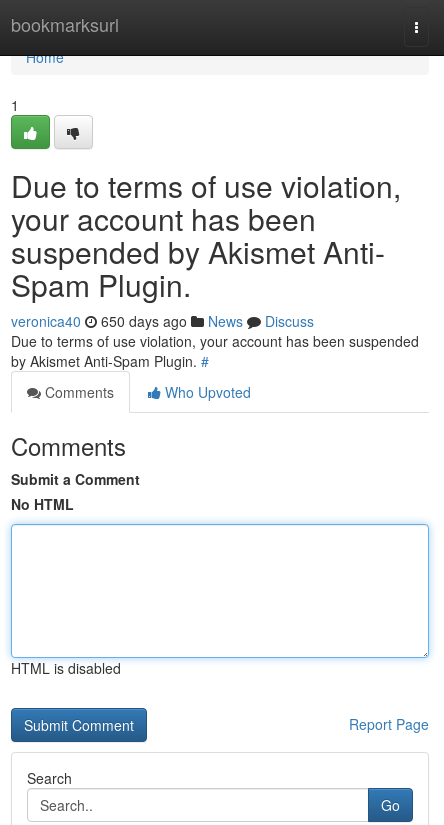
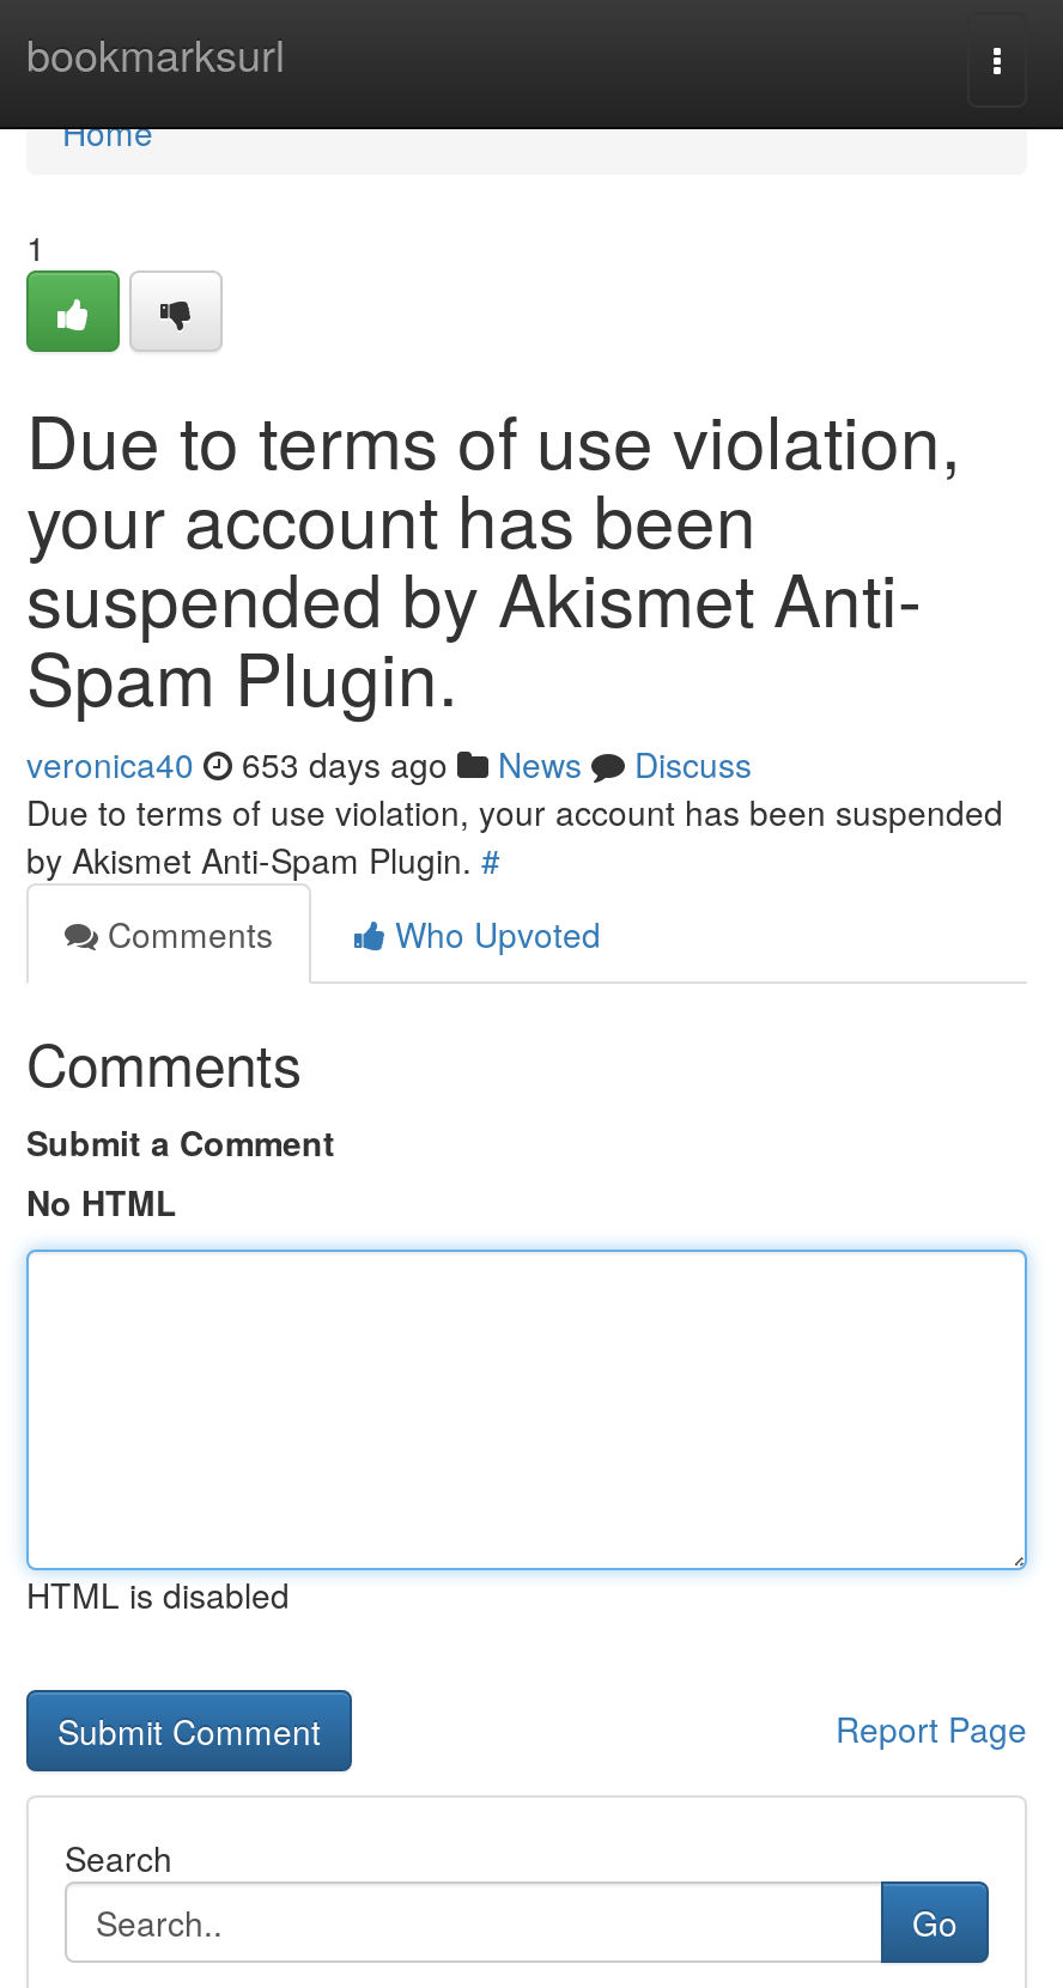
- veronica40 650 days ago News Discuss
+ veronica40 653 days ago News Discuss
